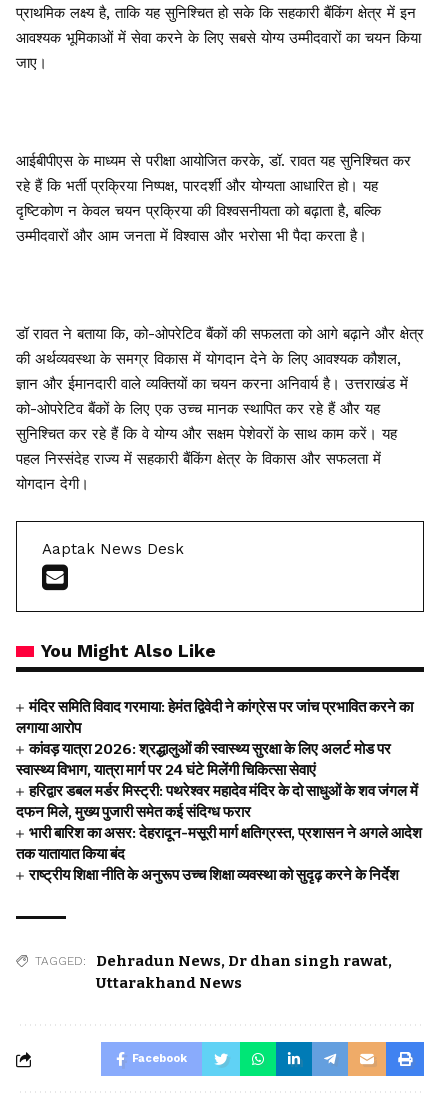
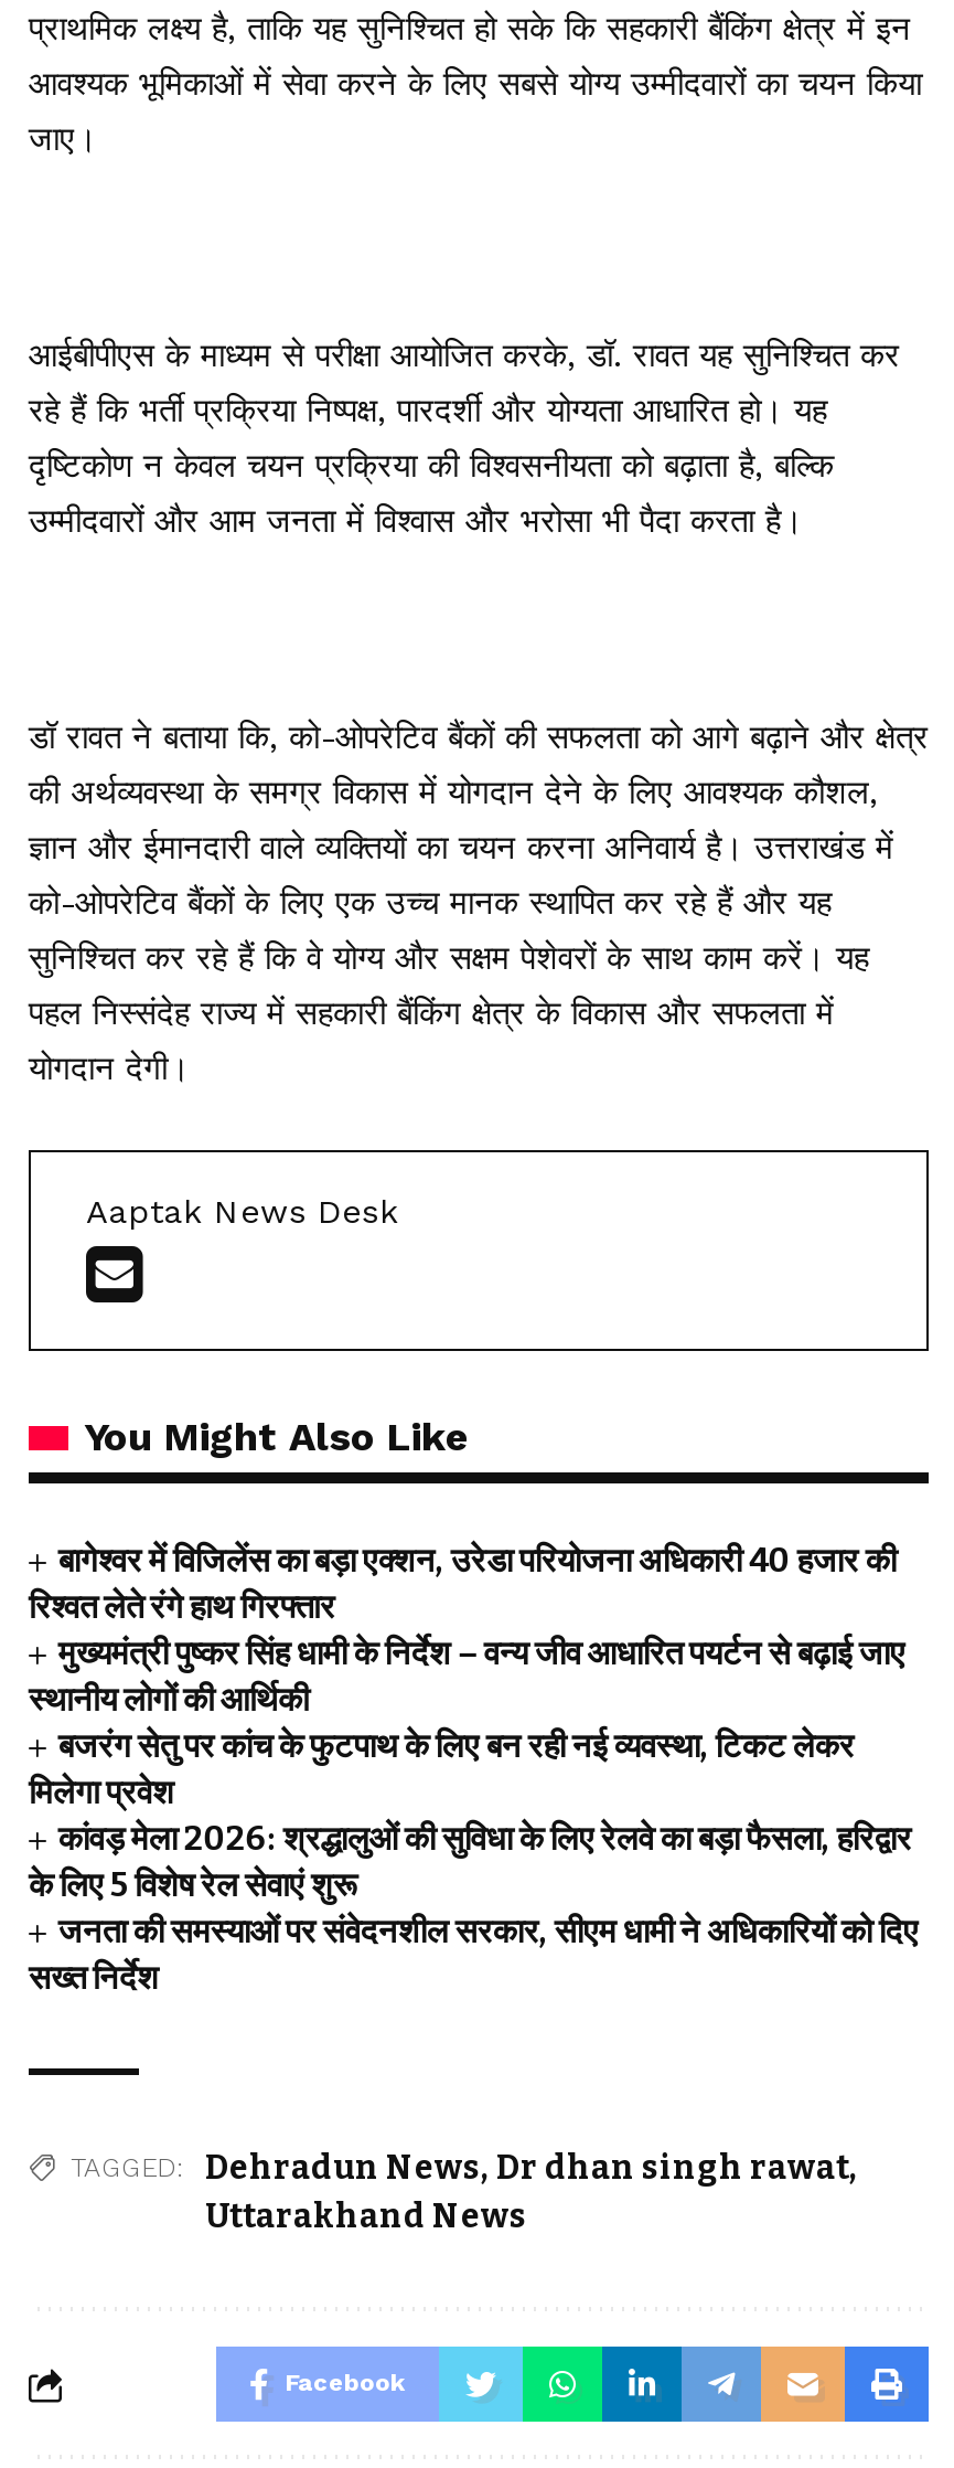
- मंदिर समिति विवाद गरमाया: हेमंत द्विवेदी ने कांग्रेस पर जांच प्रभावित करने का
- लगाया आरोप
- कांवड़ यात्रा 2026: श्रद्धालुओं की स्वास्थ्य सुरक्षा के लिए अलर्ट मोड पर
- स्वास्थ्य विभाग, यात्रा मार्ग पर 24 घंटे मिलेंगी चिकित्सा सेवाएं
- हरिद्वार डबल मर्डर मिस्ट्री: पथरेश्वर महादेव मंदिर के दो साधुओं के शव जंगल में
- दफन मिले, मुख्य पुजारी समेत कई संदिग्ध फरार
- भारी बारिश का असर: देहरादून-मसूरी मार्ग क्षतिग्रस्त, प्रशासन ने अगले आदेश
- तक यातायात किया बंद
- राष्ट्रीय शिक्षा नीति के अनुरूप उच्च शिक्षा व्यवस्था को सुदृढ़ करने के निर्देश
+ बागेश्वर में विजिलेंस का बड़ा एक्शन, उरेडा परियोजना अधिकारी 40 हजार की
+ रिश्वत लेते रंगे हाथ गिरफ्तार
+ मुख्यमंत्री पुष्कर सिंह धामी के निर्देश – वन्य जीव आधारित पयर्टन से बढ़ाई जाए
+ स्थानीय लोगों की आर्थिकी
+ बजरंग सेतु पर कांच के फुटपाथ के लिए बन रही नई व्यवस्था, टिकट लेकर
+ मिलेगा प्रवेश
+ कांवड़ मेला 2026: श्रद्धालुओं की सुविधा के लिए रेलवे का बड़ा फैसला, हरिद्वार
+ के लिए 5 विशेष रेल सेवाएं शुरू
+ जनता की समस्याओं पर संवेदनशील सरकार, सीएम धामी ने अधिकारियों को दिए
+ सख्त निर्देश
